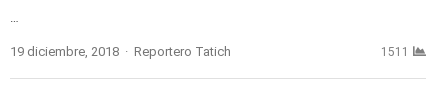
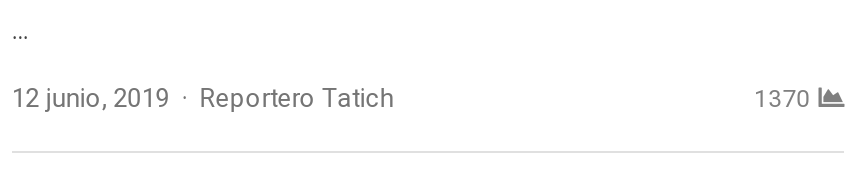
- 19 diciembre, 2018
+ 12 junio, 2019

- 1511
+ 1370
